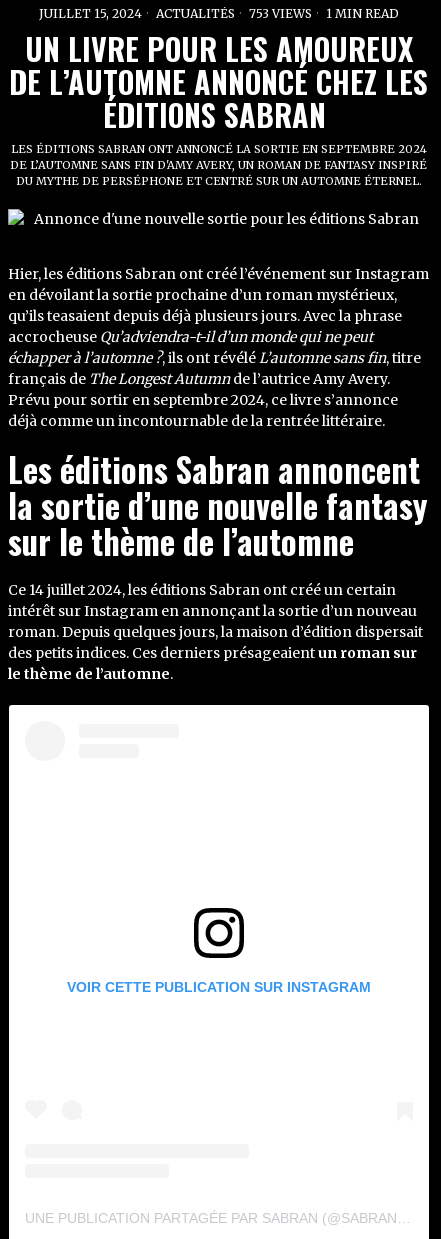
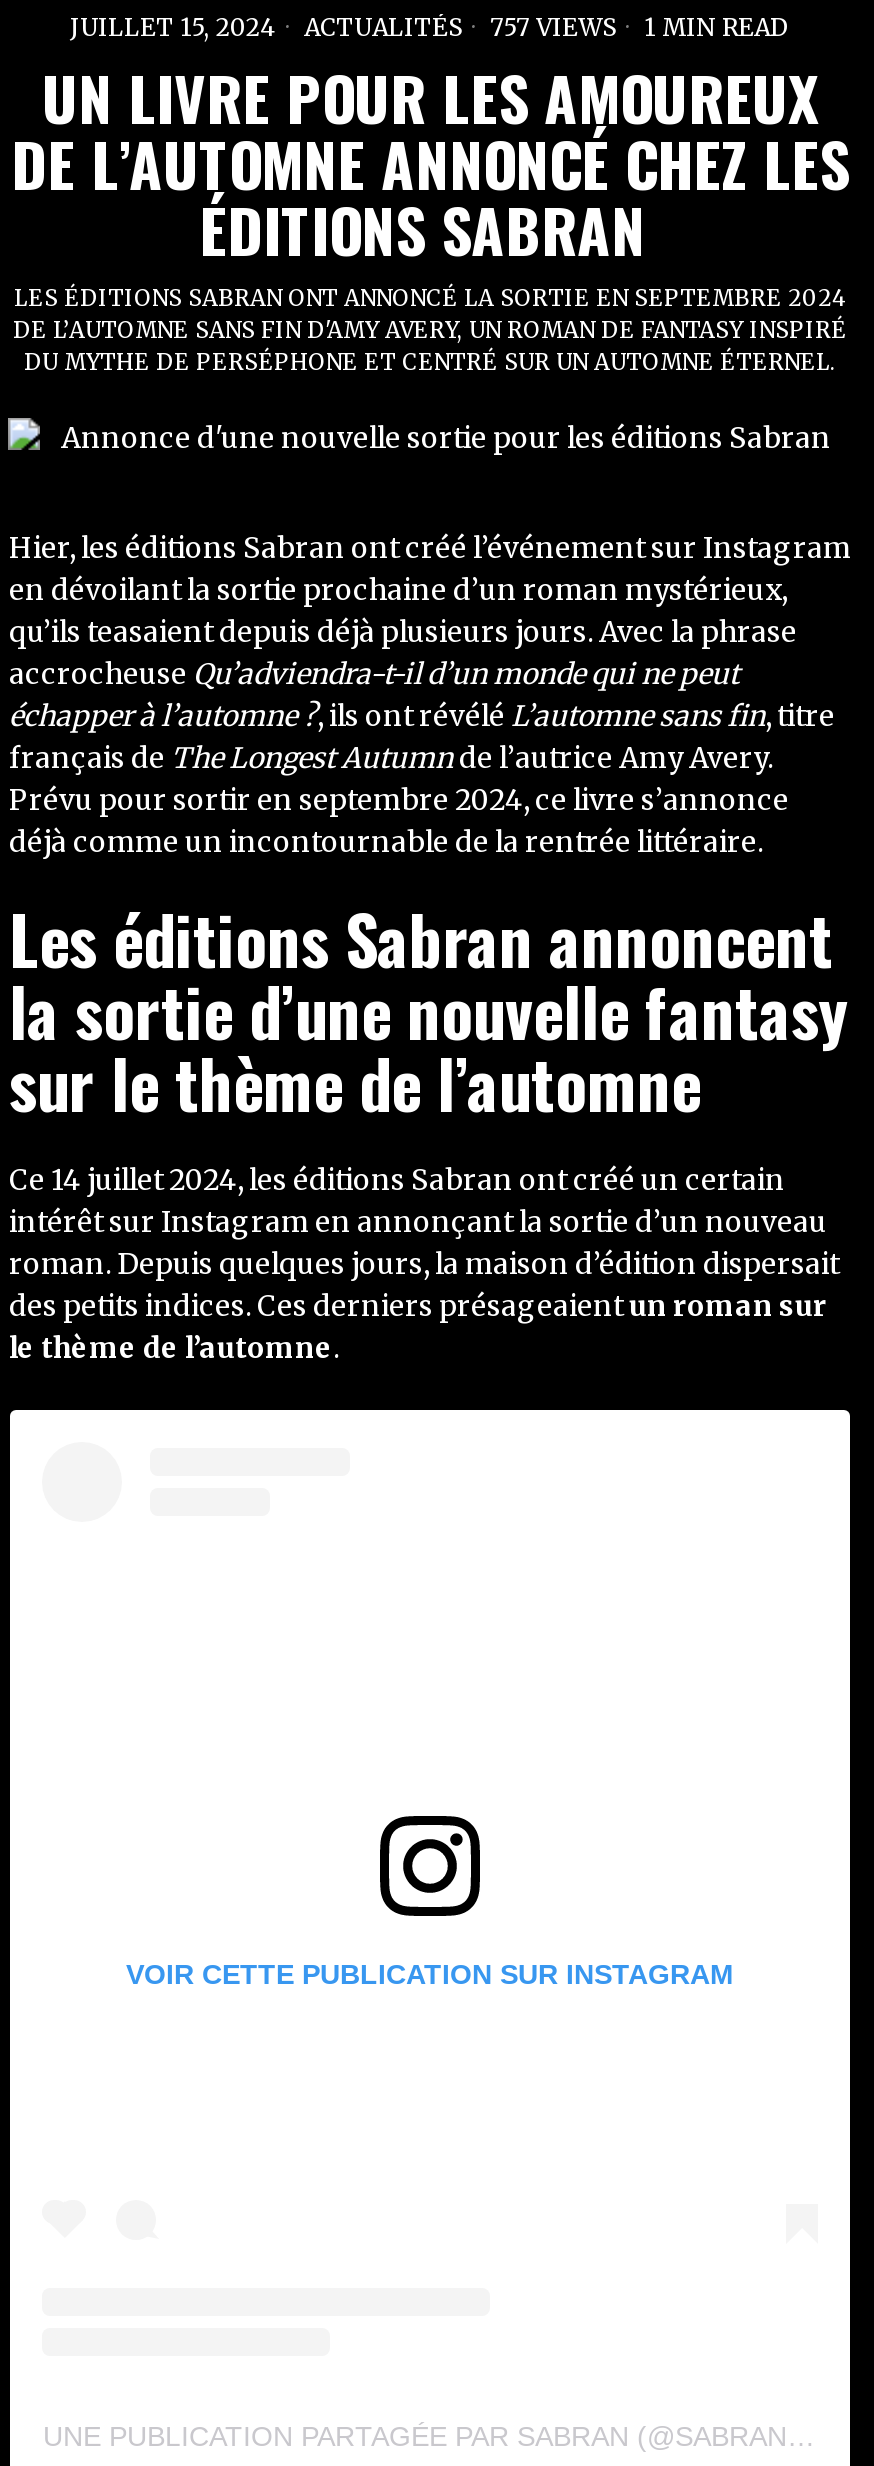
- JUILLET 15, 2024 ACTUALITÉS 753 VIEWS 1 MIN READ
+ JUILLET 15, 2024 ACTUALITÉS 757 VIEWS 1 MIN READ
